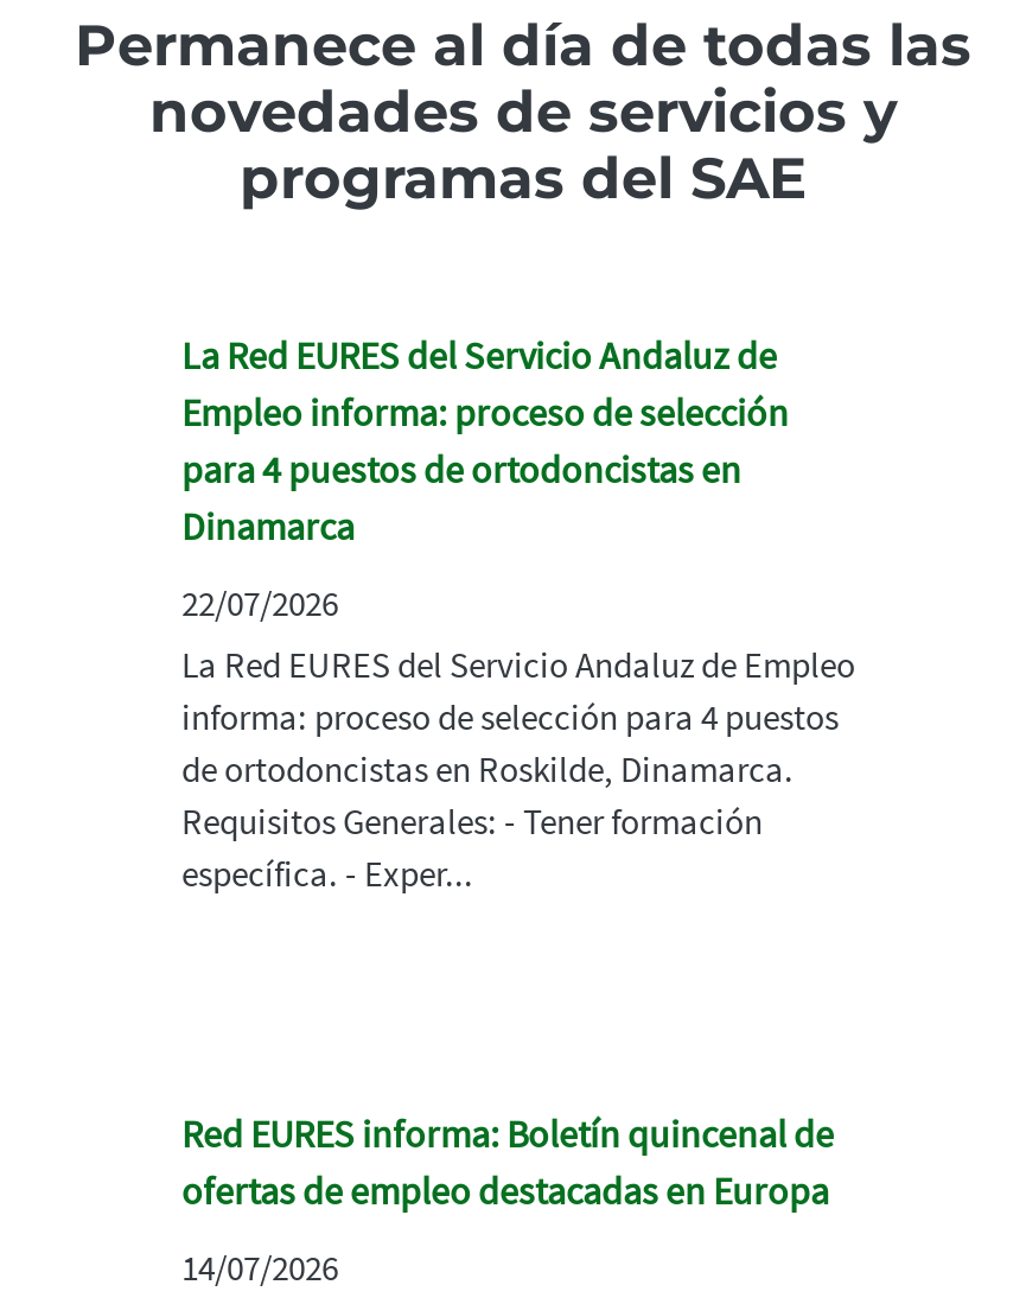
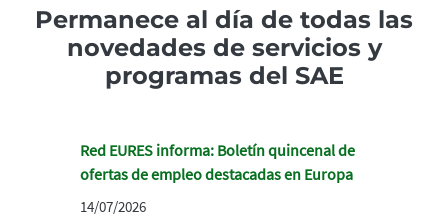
- La Red EURES del Servicio Andaluz de
- Empleo informa: proceso de selección
- para 4 puestos de ortodoncistas en
- Dinamarca
- 22/07/2026
- La Red EURES del Servicio Andaluz de Empleo
- informa: proceso de selección para 4 puestos
- de ortodoncistas en Roskilde, Dinamarca.
- Requisitos Generales: - Tener formación
- específica. - Exper...
